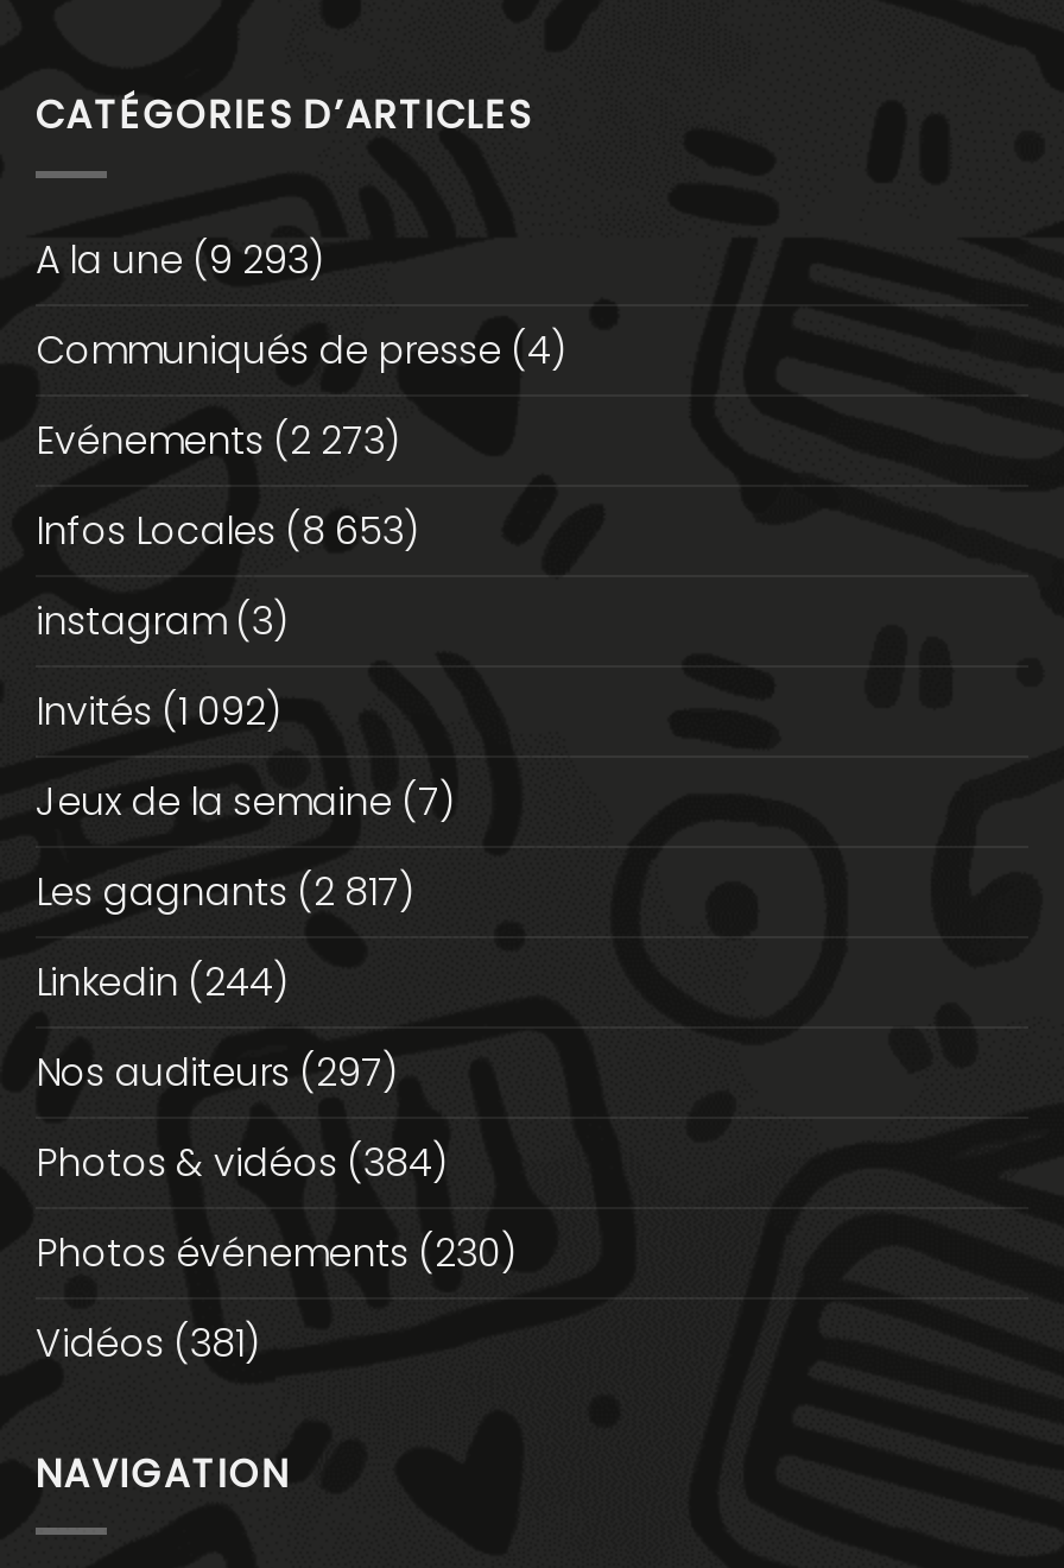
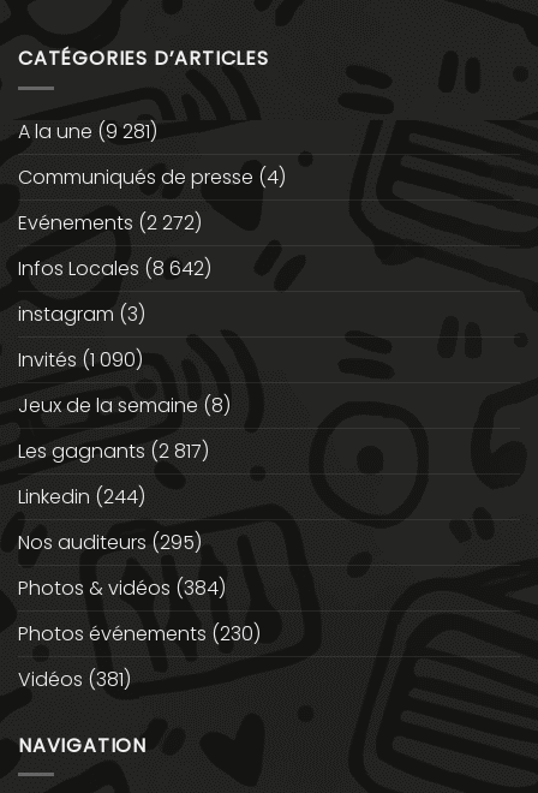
- A la une (9 293)
+ A la une (9 281)

- Evénements (2 273)
+ Evénements (2 272)

- Infos Locales (8 653)
+ Infos Locales (8 642)

- Invités (1 092)
+ Invités (1 090)

- Jeux de la semaine (7)
+ Jeux de la semaine (8)

- Nos auditeurs (297)
+ Nos auditeurs (295)
